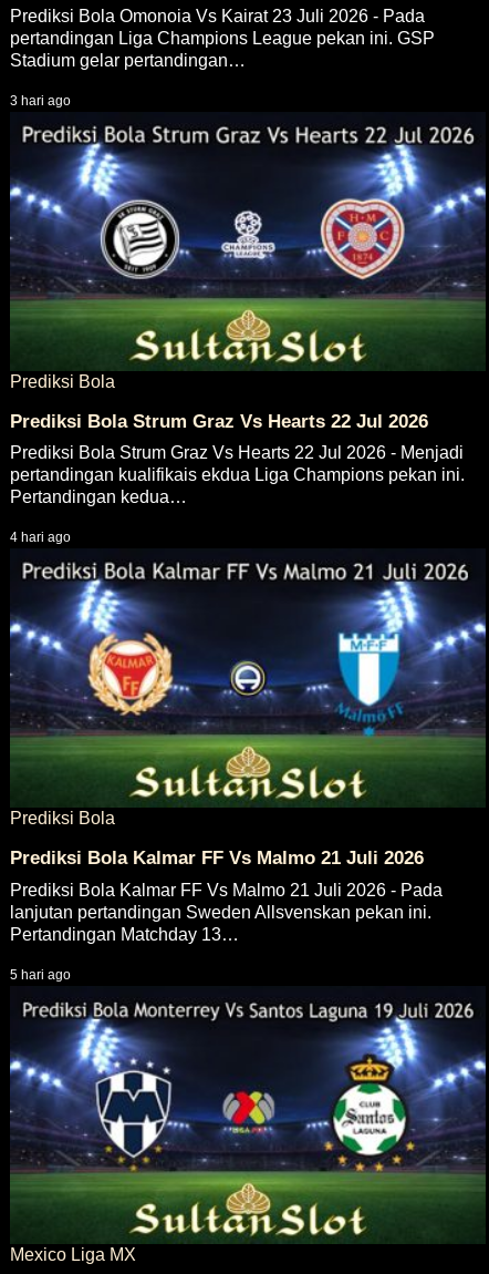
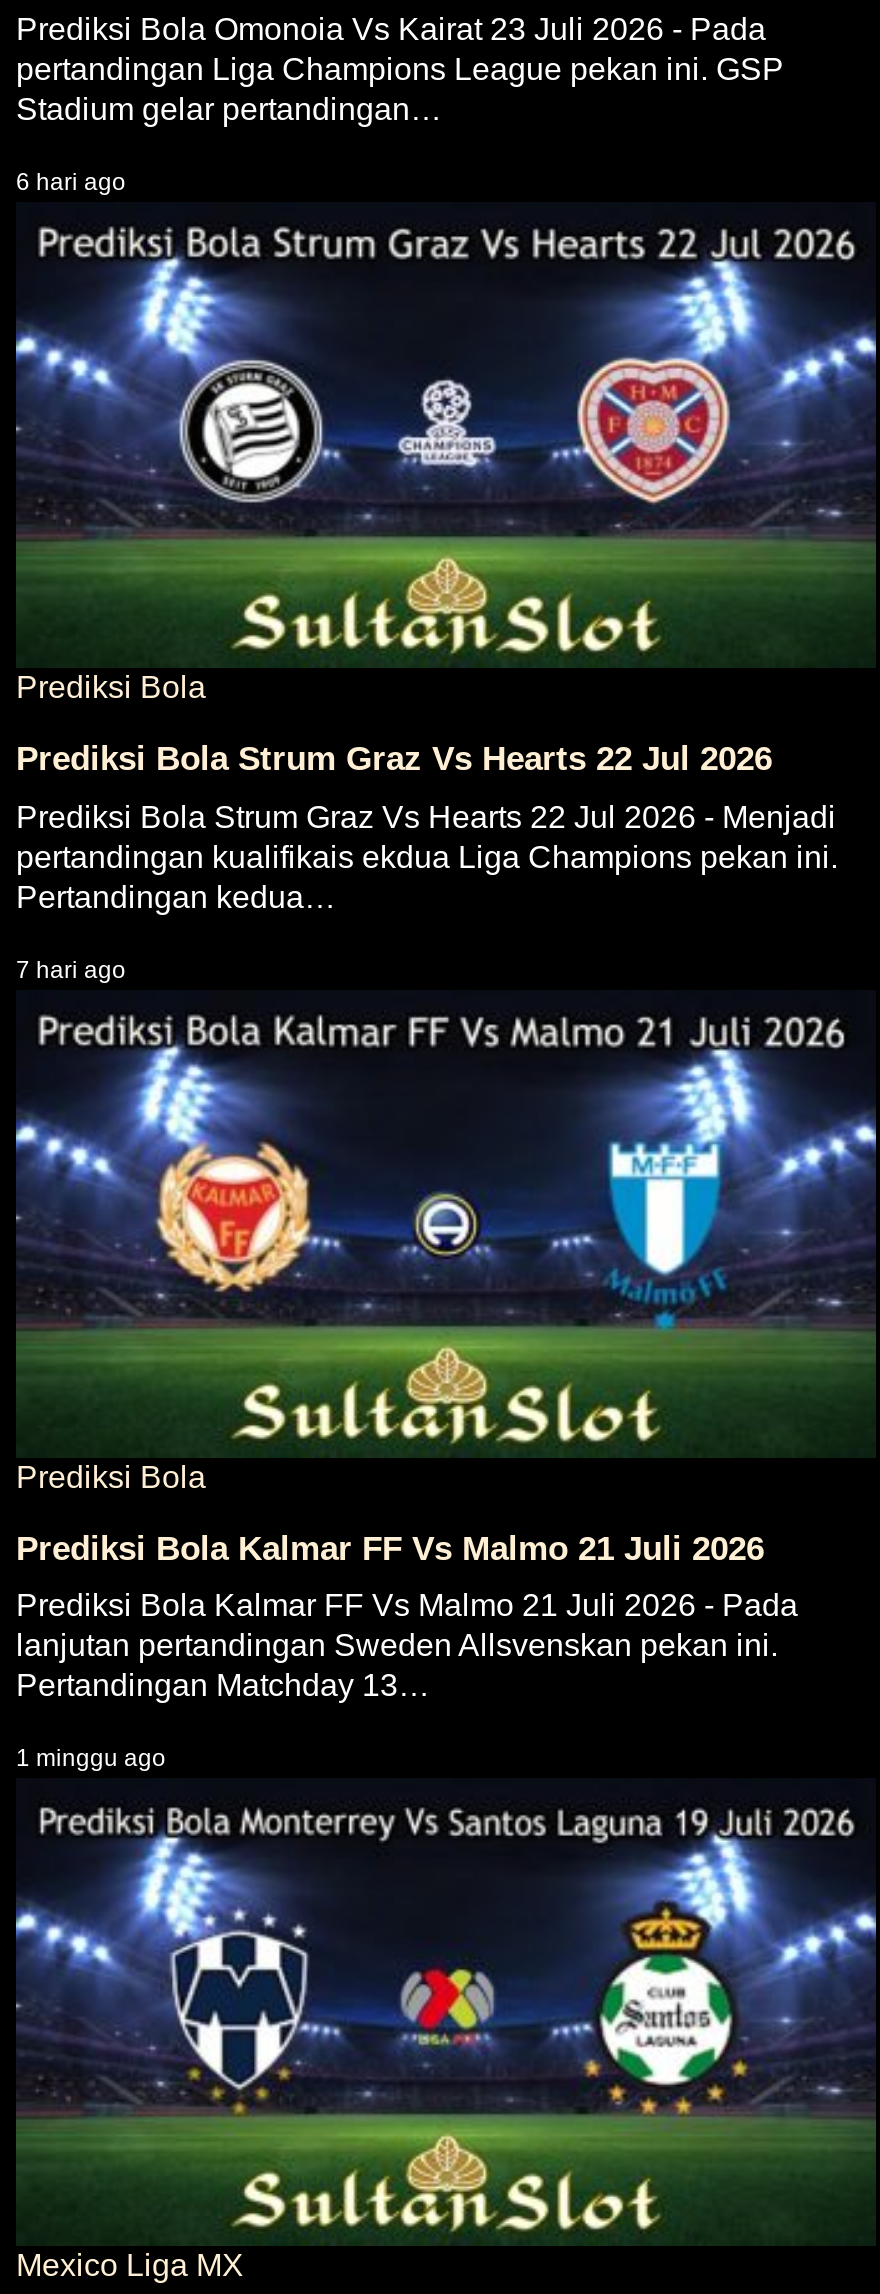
- 3 hari ago
+ 6 hari ago

- 4 hari ago
+ 7 hari ago

- 5 hari ago
+ 1 minggu ago
